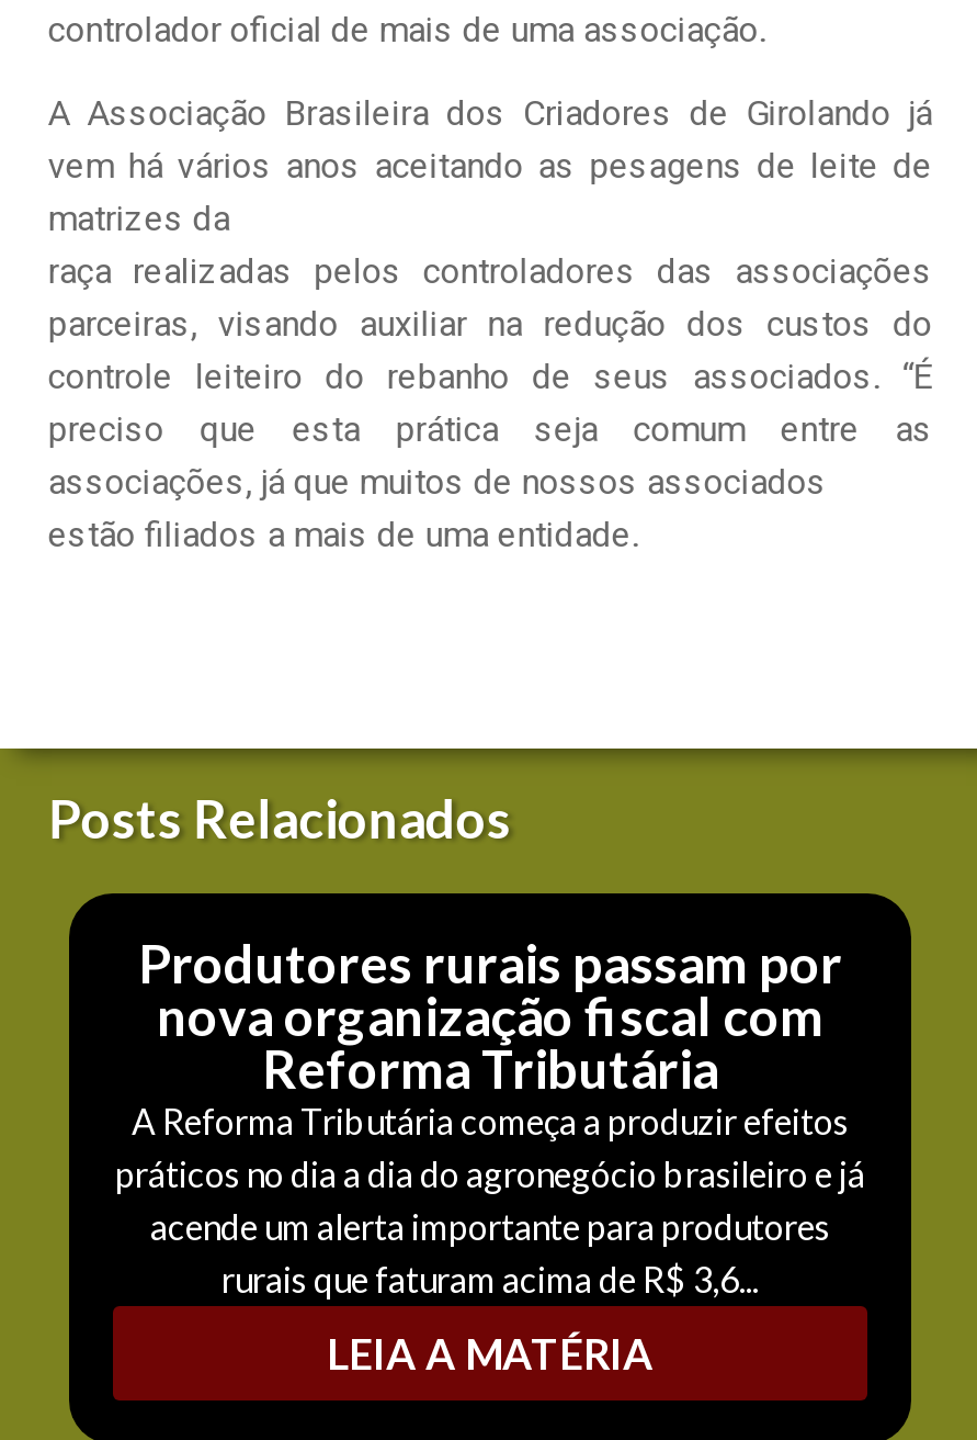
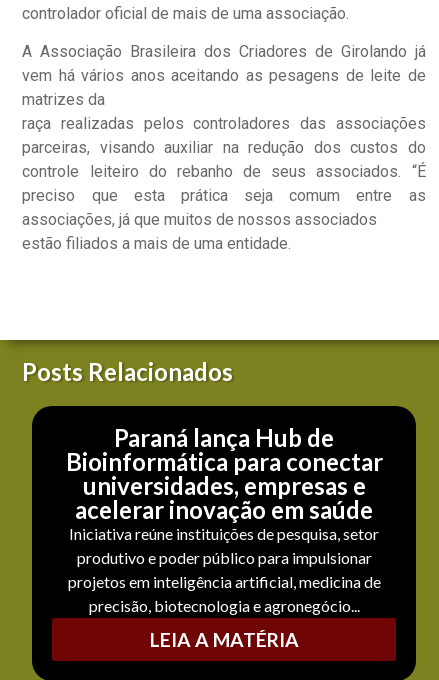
- Produtores rurais passam por
- nova organização fiscal com
- Reforma Tributária
- A Reforma Tributária começa a produzir efeitos
- práticos no dia a dia do agronegócio brasileiro e já
- acende um alerta importante para produtores
- rurais que faturam acima de R$ 3,6...
+ Paraná lança Hub de
+ Bioinformática para conectar
+ universidades, empresas e
+ acelerar inovação em saúde
+ Iniciativa reúne instituições de pesquisa, setor
+ produtivo e poder público para impulsionar
+ projetos em inteligência artificial, medicina de
+ precisão, biotecnologia e agronegócio...
